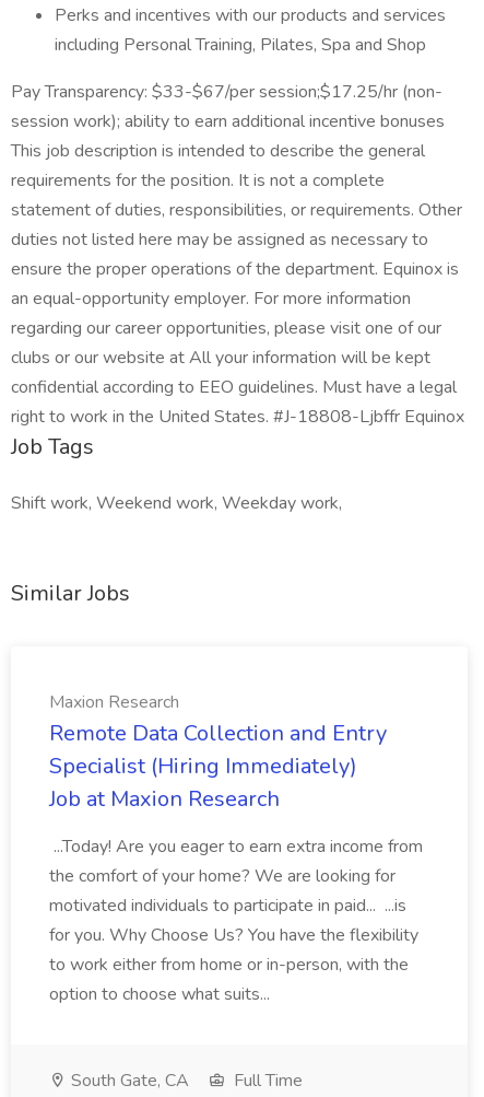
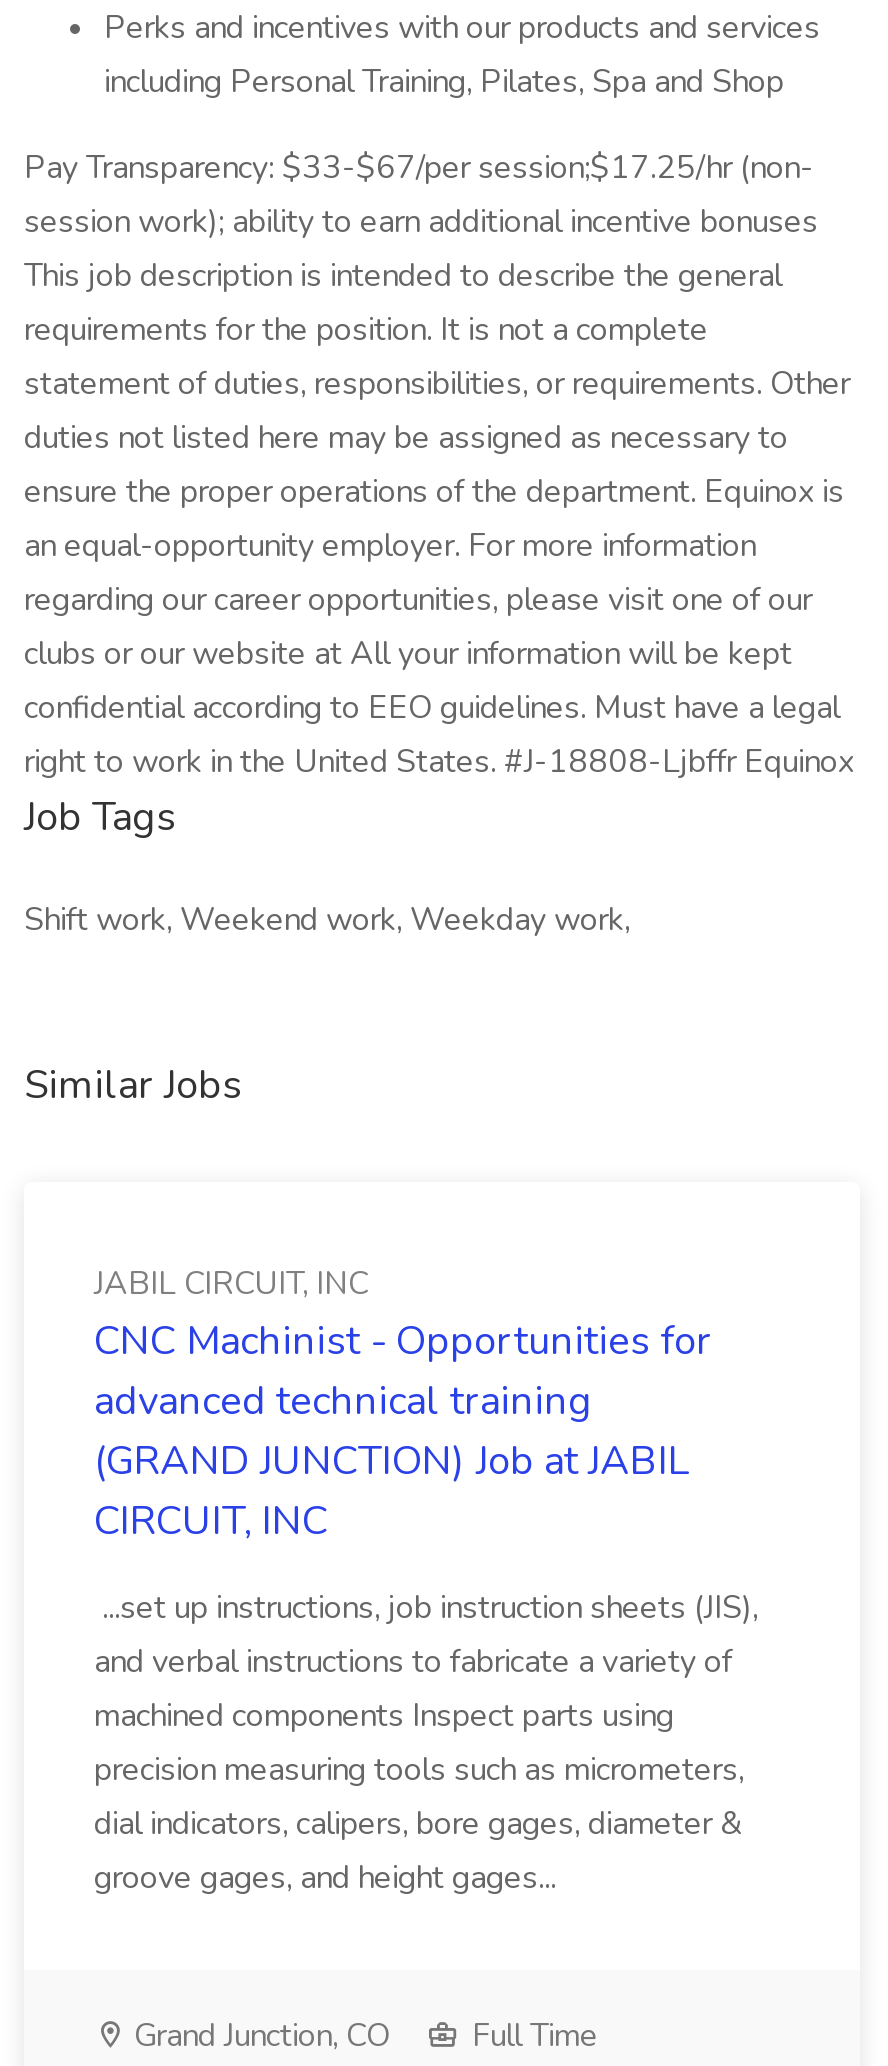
- Maxion Research
- Remote Data Collection and Entry
- Specialist (Hiring Immediately)
- Job at Maxion Research
+ JABIL CIRCUIT, INC
+ CNC Machinist - Opportunities for
+ advanced technical training
+ (GRAND JUNCTION) Job at JABIL
+ CIRCUIT, INC

- ...Today! Are you eager to earn extra income from
- the comfort of your home? We are looking for
- motivated individuals to participate in paid... ...is
- for you. Why Choose Us? You have the flexibility
- to work either from home or in-person, with the
- option to choose what suits...
+ ...set up instructions, job instruction sheets (JIS),
+ and verbal instructions to fabricate a variety of
+ machined components Inspect parts using
+ precision measuring tools such as micrometers,
+ dial indicators, calipers, bore gages, diameter &
+ groove gages, and height gages...

- South Gate, CA
+ Grand Junction, CO
